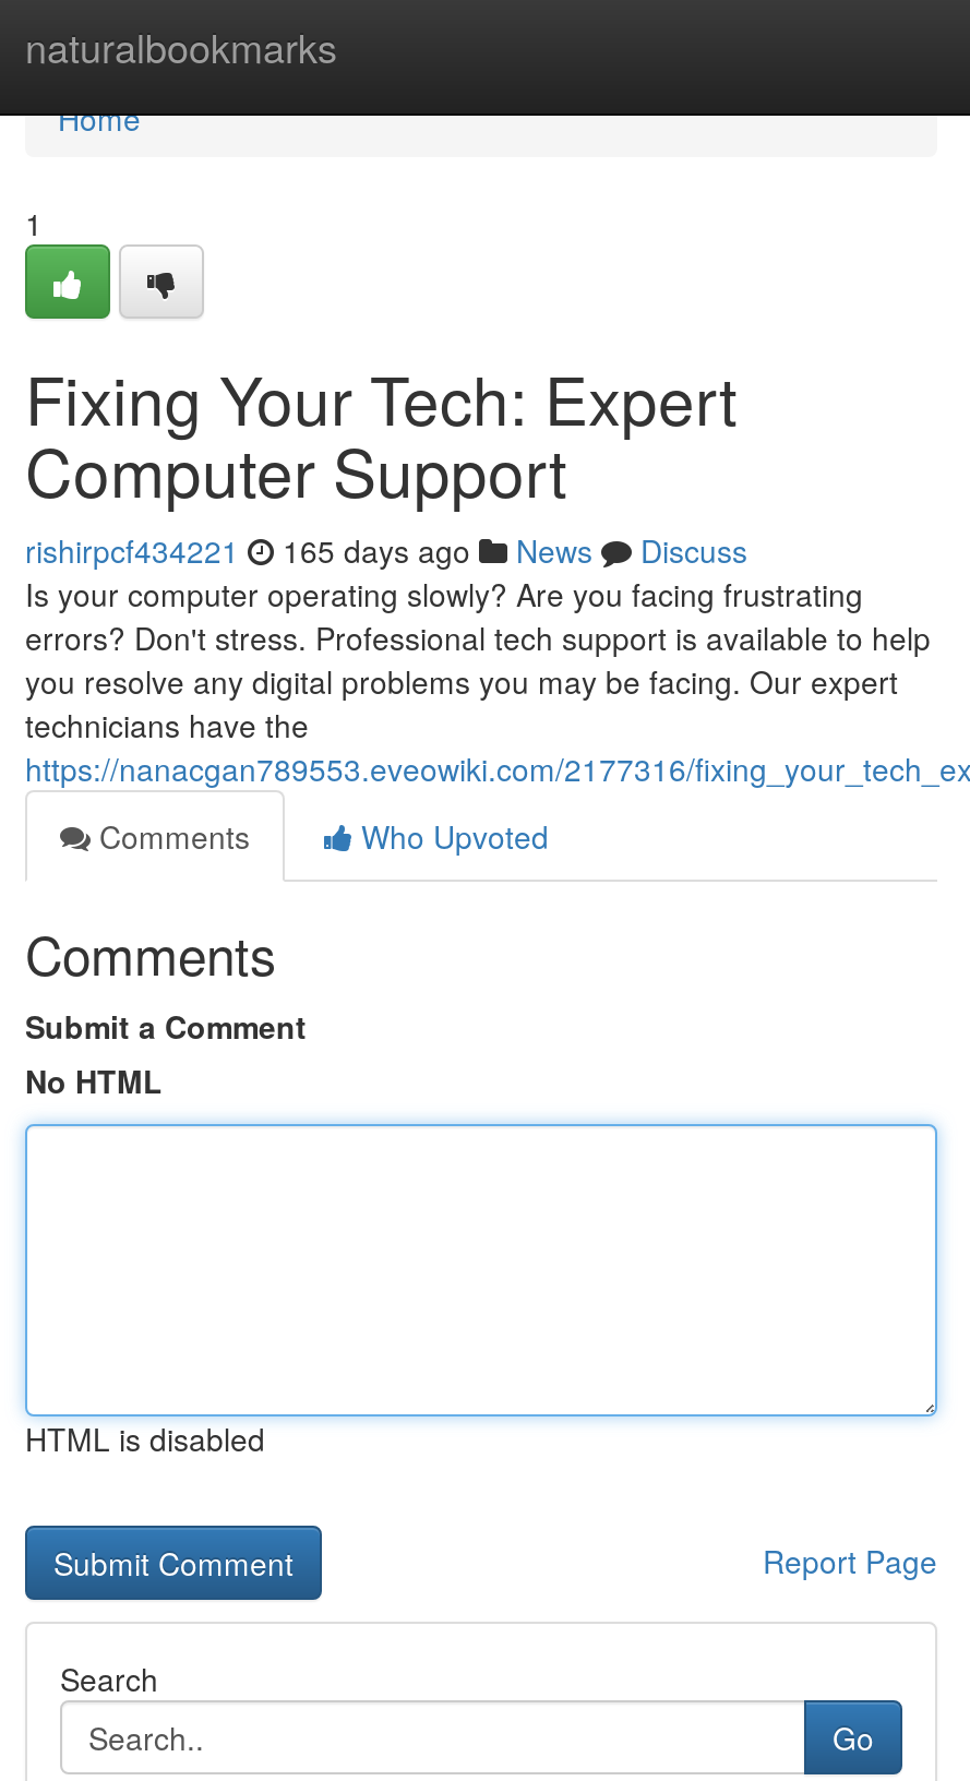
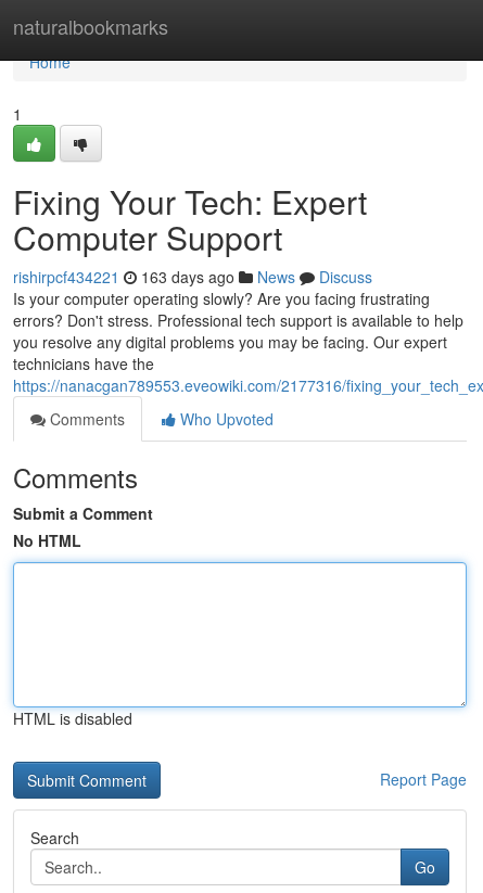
- rishirpcf434221 165 days ago News Discuss
+ rishirpcf434221 163 days ago News Discuss
